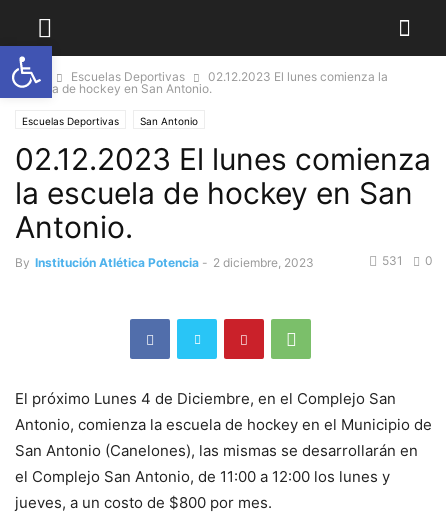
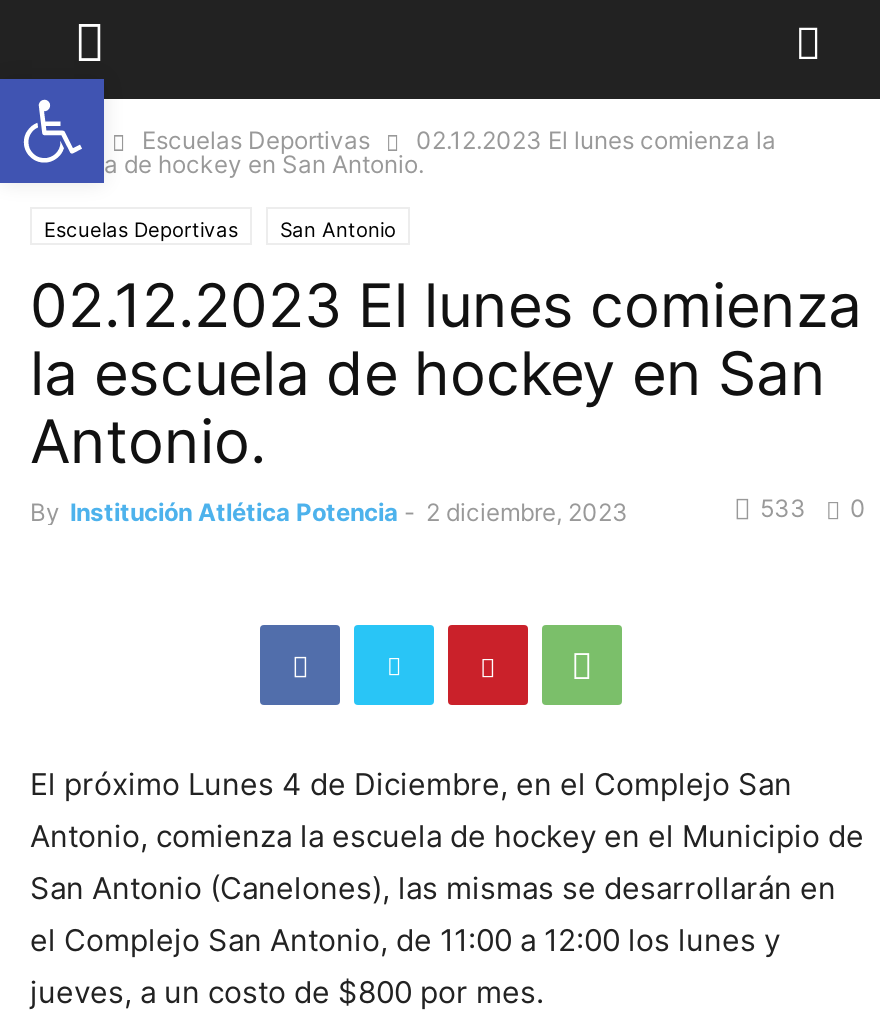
- 531 0
+ 533 0
